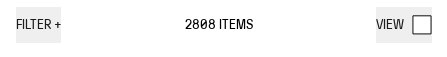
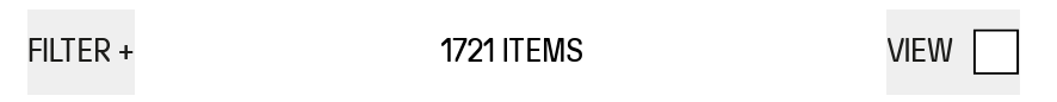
- 2808 ITEMS
+ 1721 ITEMS
